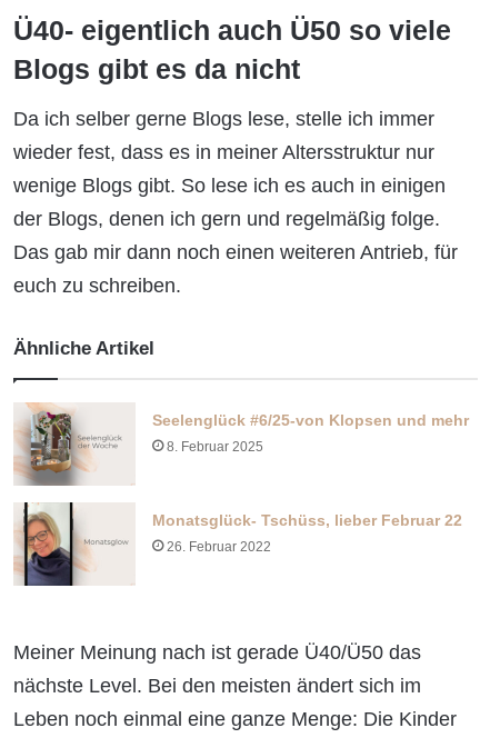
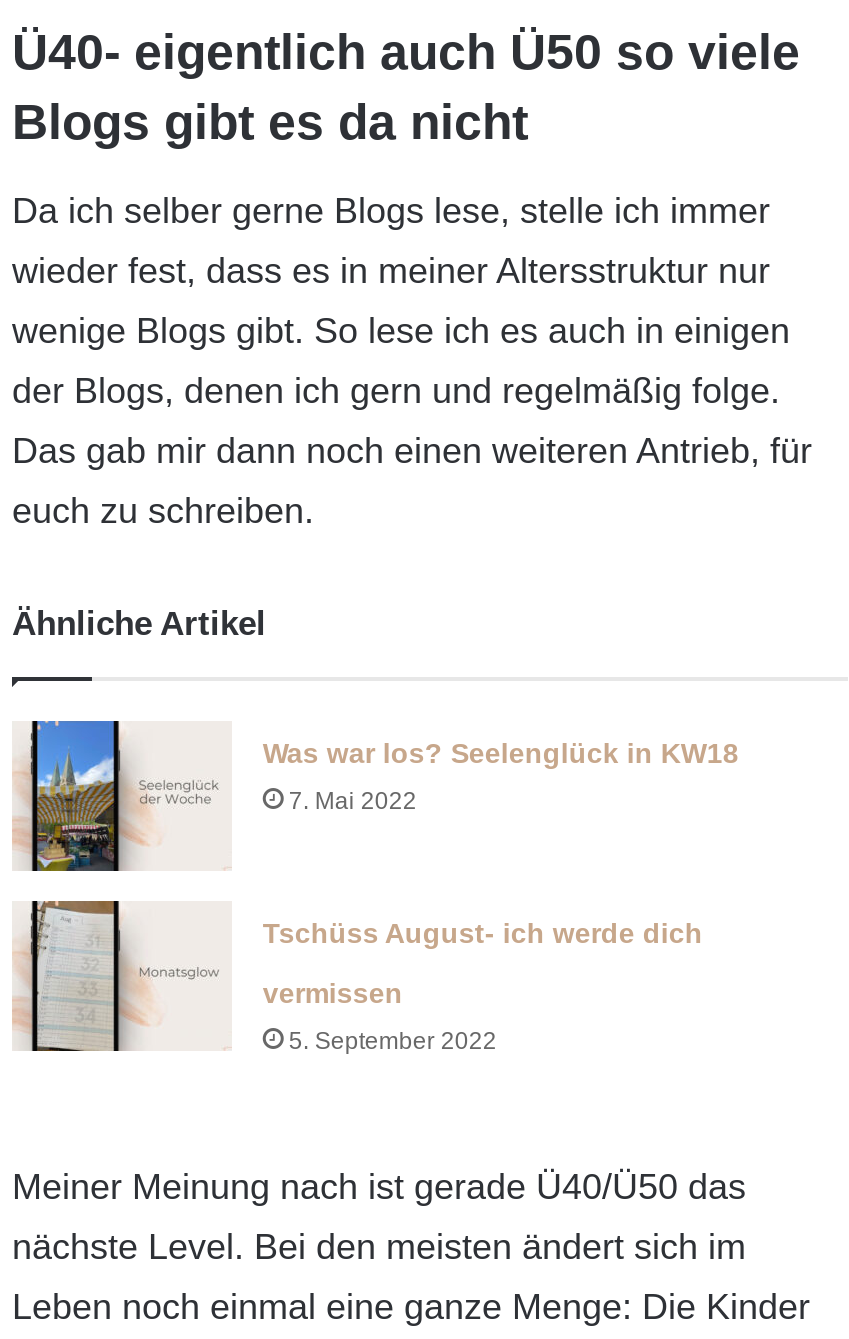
- [image]
+ [image]

- Seelenglück #6/25-von Klopsen und mehr
- 8. Februar 2025
+ Was war los? Seelenglück in KW18
+ 7. Mai 2022

- [image]
+ [image]

- Monatsglück- Tschüss, lieber Februar 22
- 26. Februar 2022
+ Tschüss August- ich werde dich
+ vermissen
+ 5. September 2022
